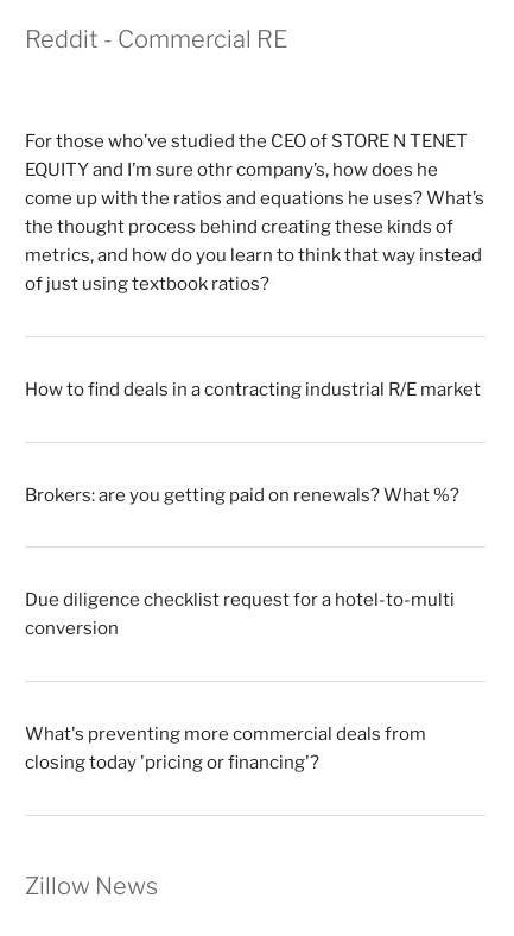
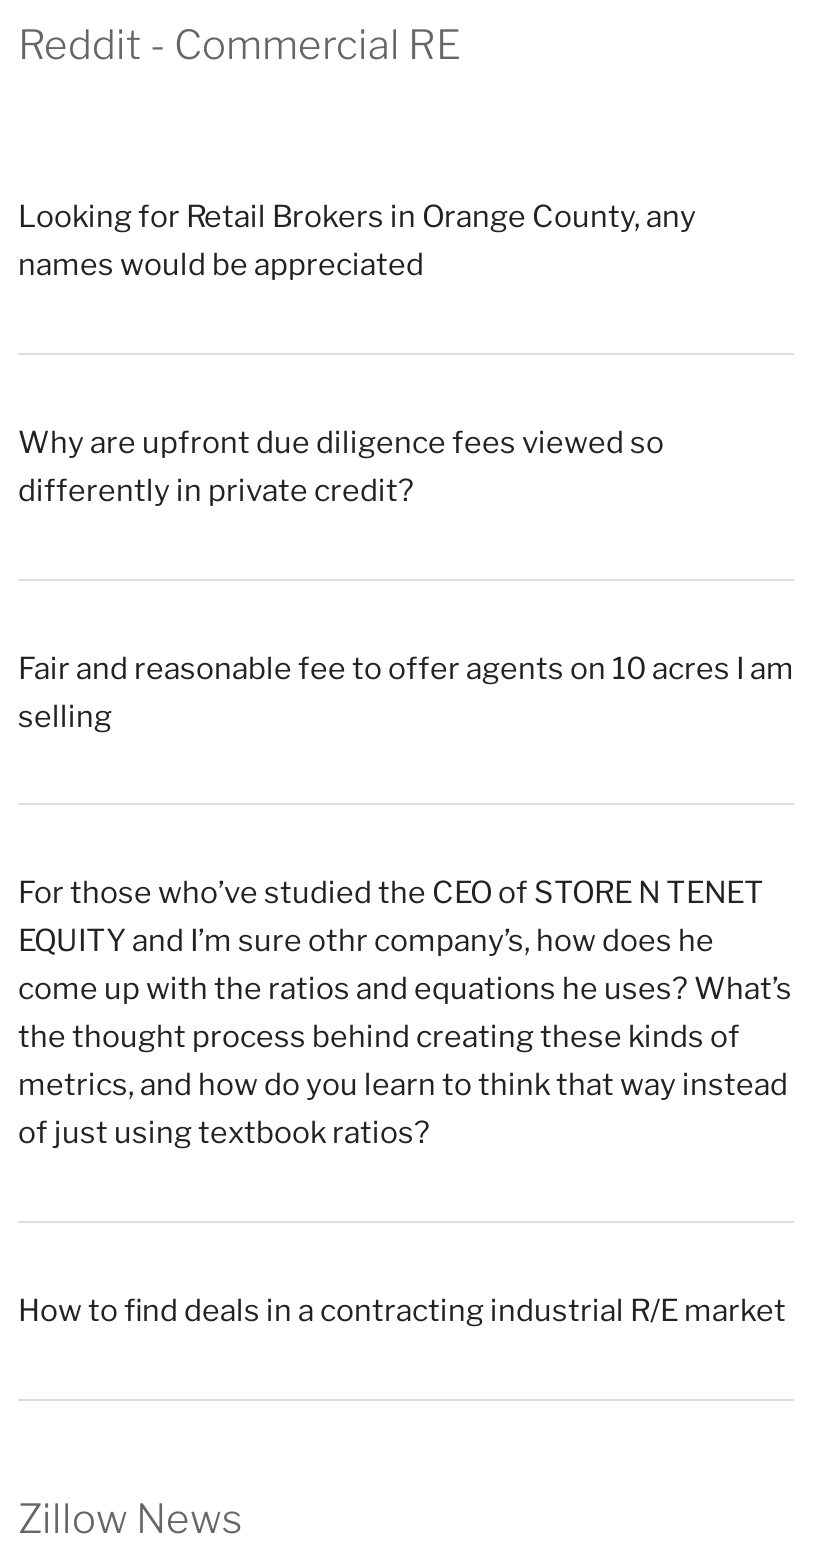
+ Looking for Retail Brokers in Orange County, any
+ names would be appreciated

+ Why are upfront due diligence fees viewed so
+ differently in private credit?

+ Fair and reasonable fee to offer agents on 10 acres I am
+ selling

moved down: For those who’ve studied the CEO of STORE N TENET | EQUITY and I’m sure othr company’s, how does he | come up with the ratios and equations he uses? What’s | the thought process behind creating these kinds of | metrics, and how do you learn to think that way instead | of just using textbook ratios? | How to find deals in a contracting industrial R/E market

- Brokers: are you getting paid on renewals? What %?

- Due diligence checklist request for a hotel-to-multi
- conversion

- What's preventing more commercial deals from
- closing today 'pricing or financing'?
